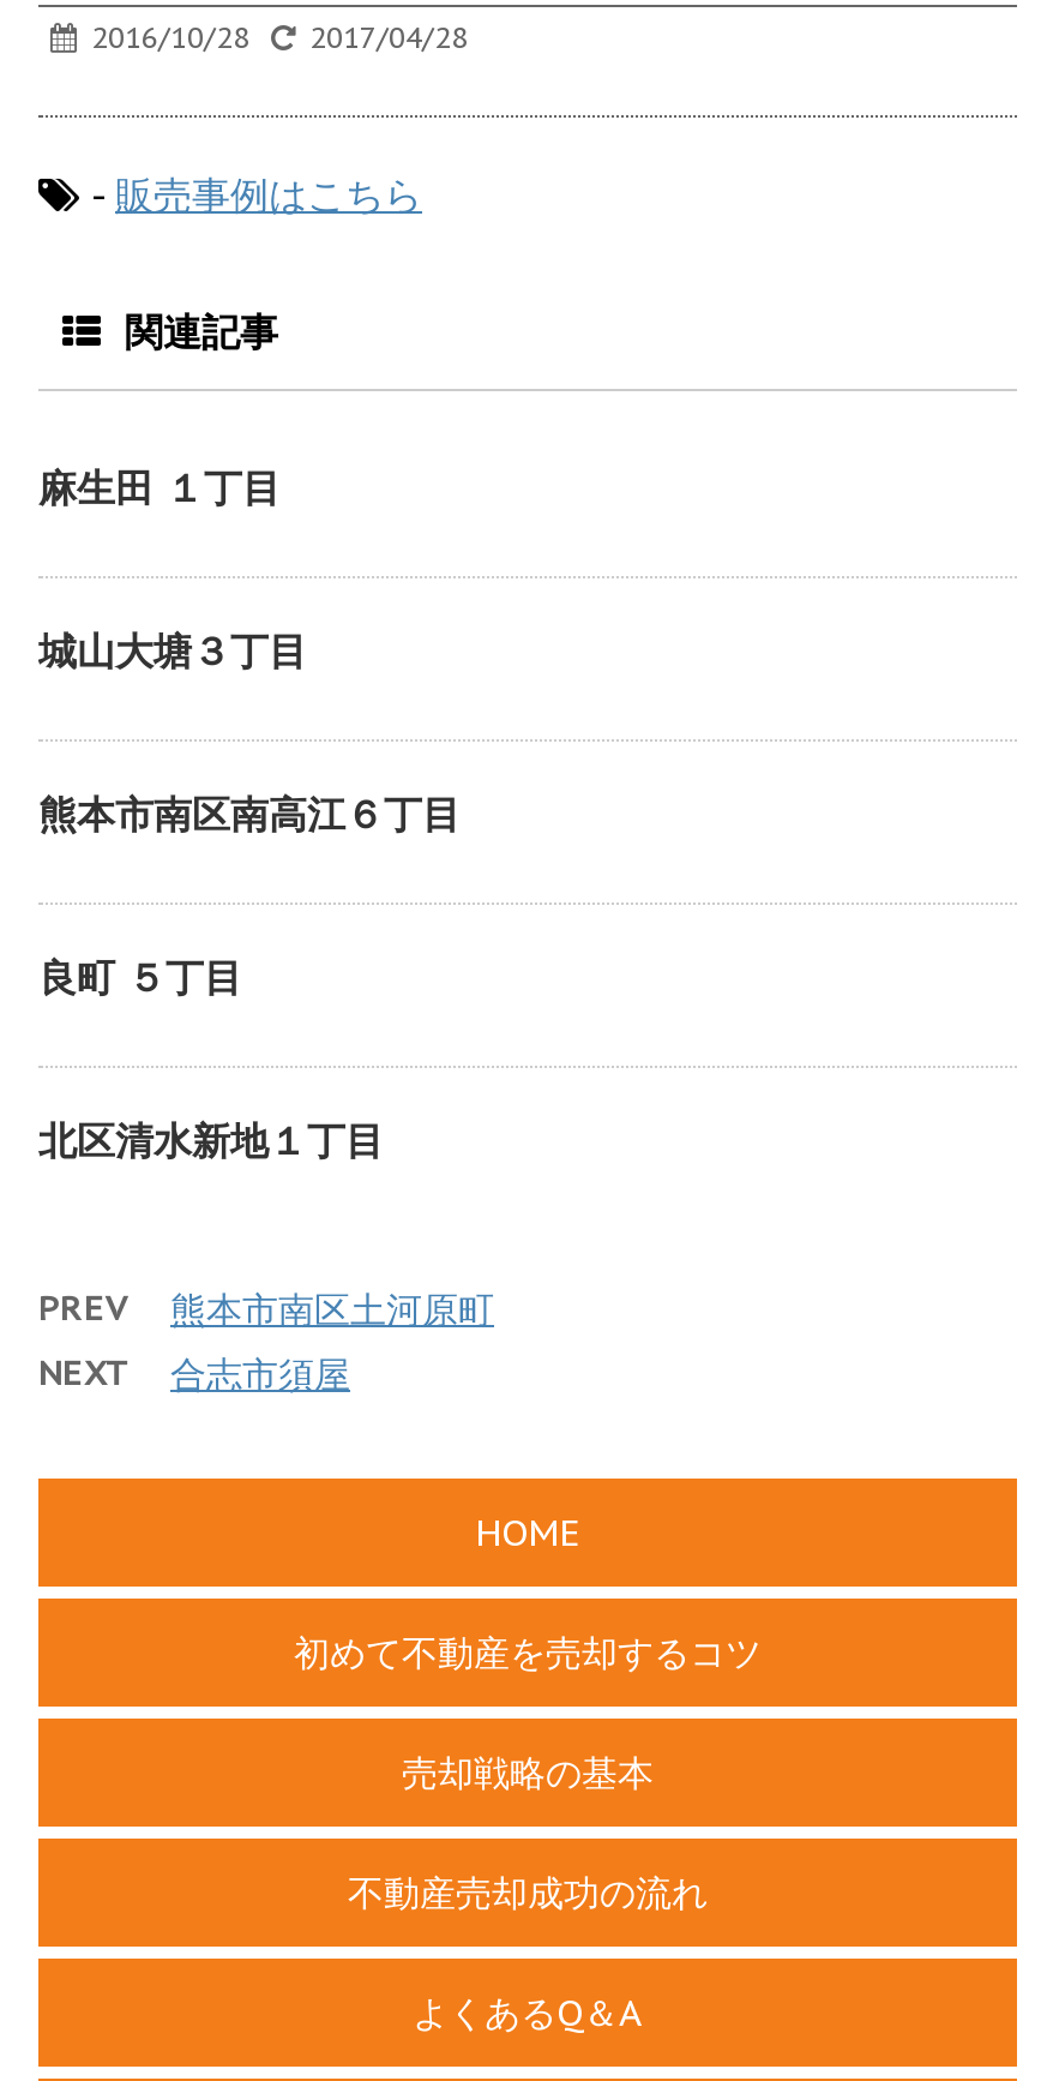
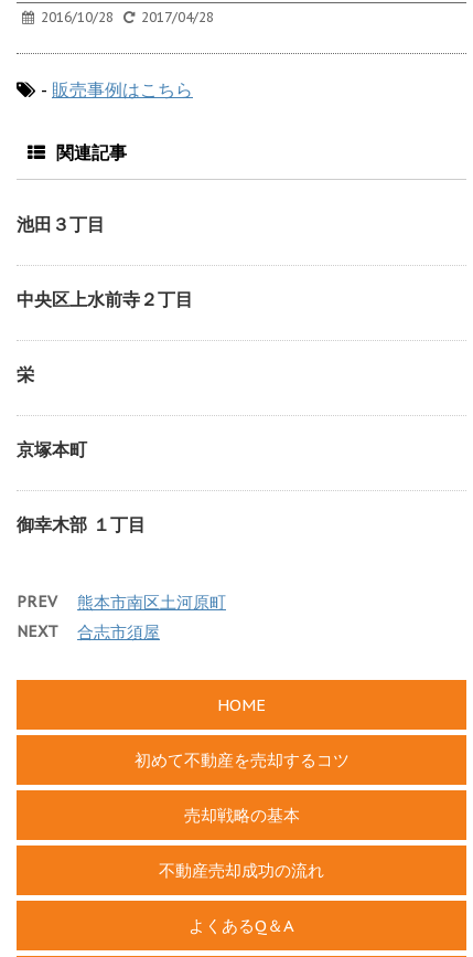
- 麻生田 １丁目
+ 池田３丁目

- 城山大塘３丁目
+ 中央区上水前寺２丁目

- 熊本市南区南高江６丁目
+ 栄

- 良町 ５丁目
+ 京塚本町

- 北区清水新地１丁目
+ 御幸木部 １丁目
